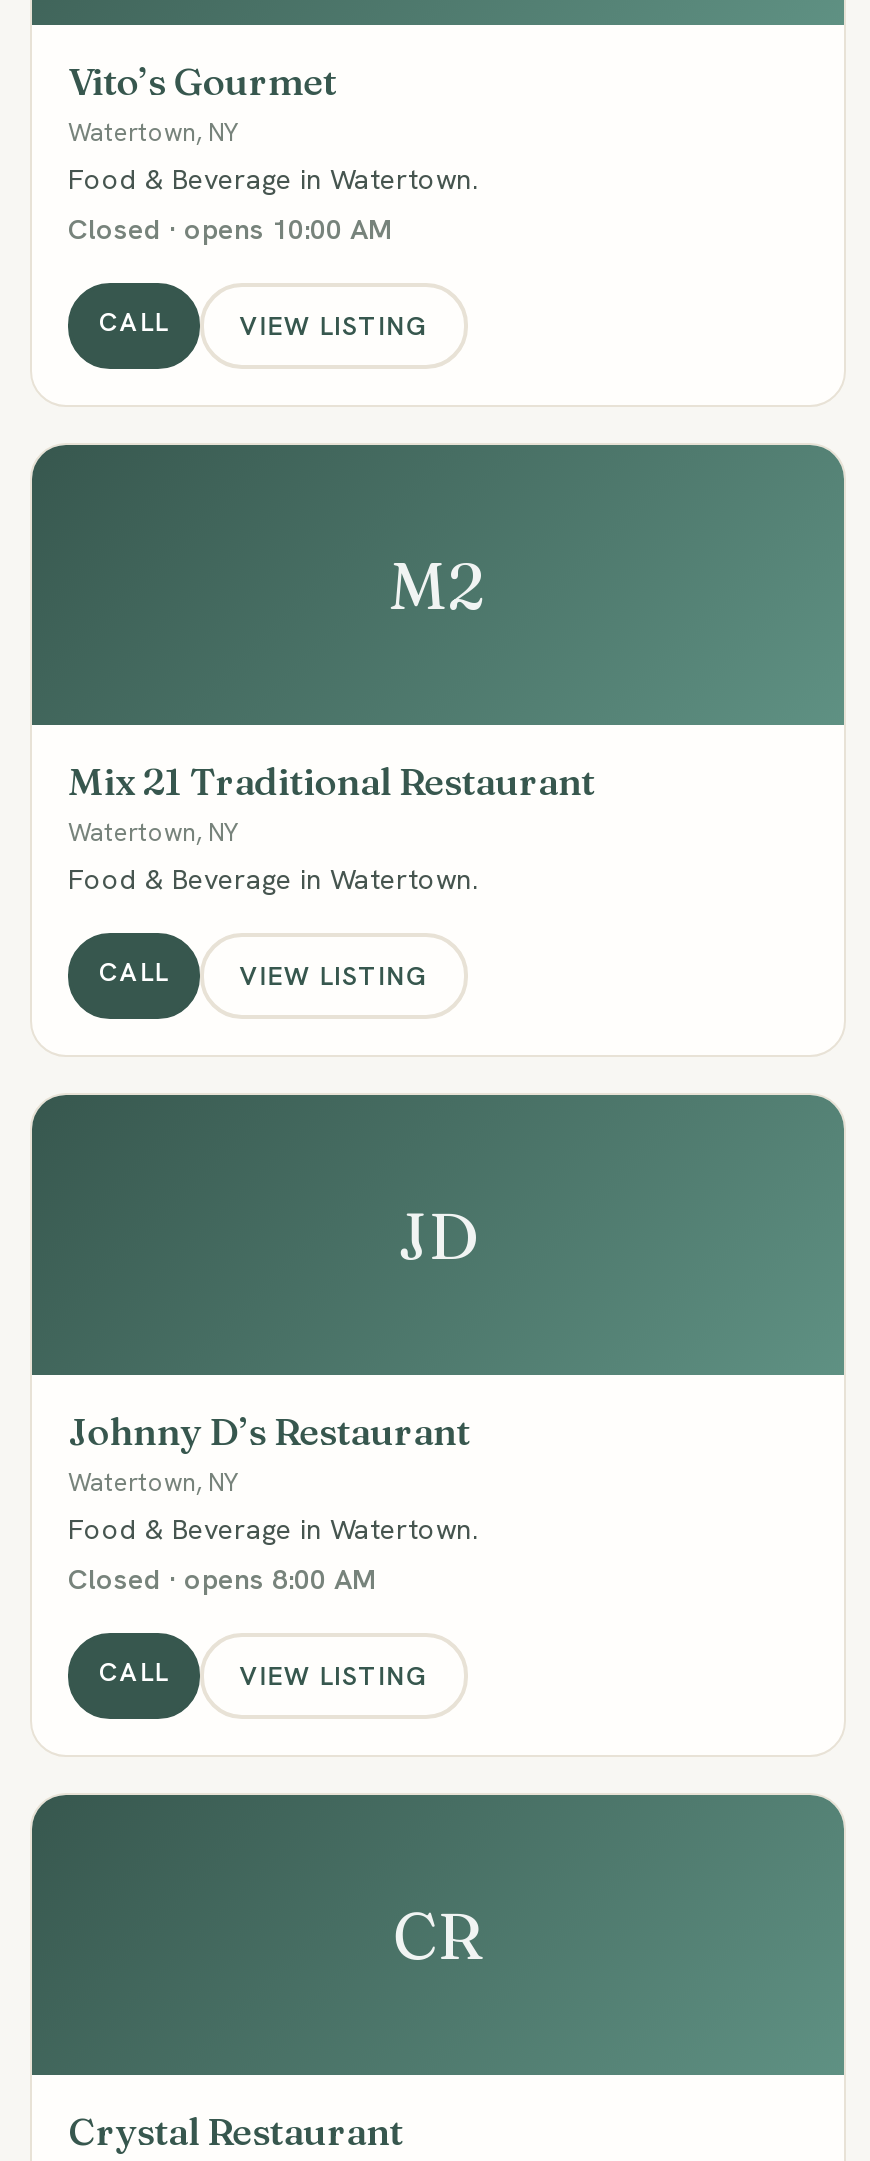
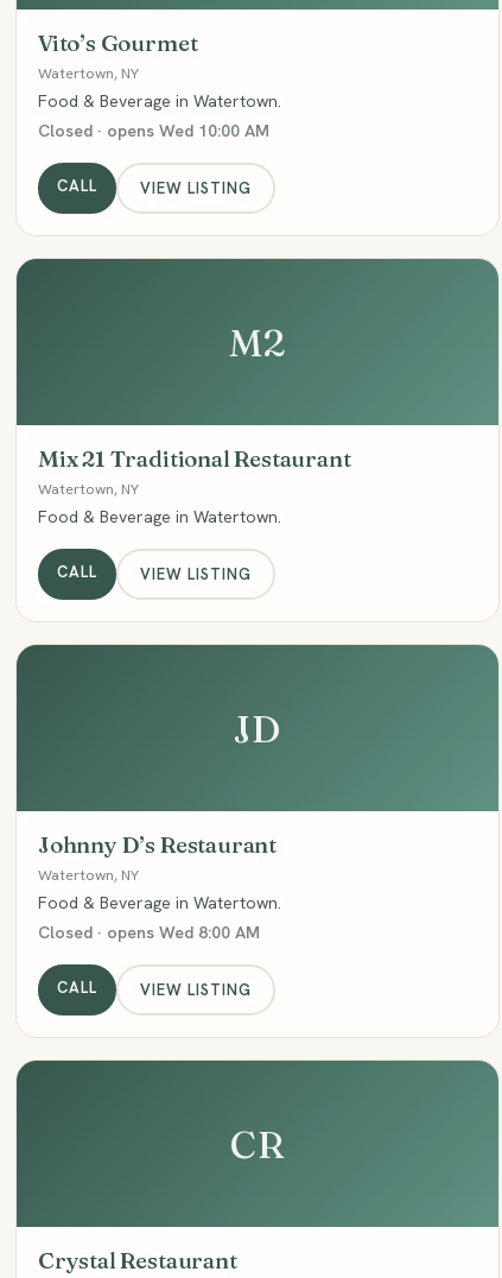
- Closed · opens 10:00 AM
+ Closed · opens Wed 10:00 AM

- Closed · opens 8:00 AM
+ Closed · opens Wed 8:00 AM
